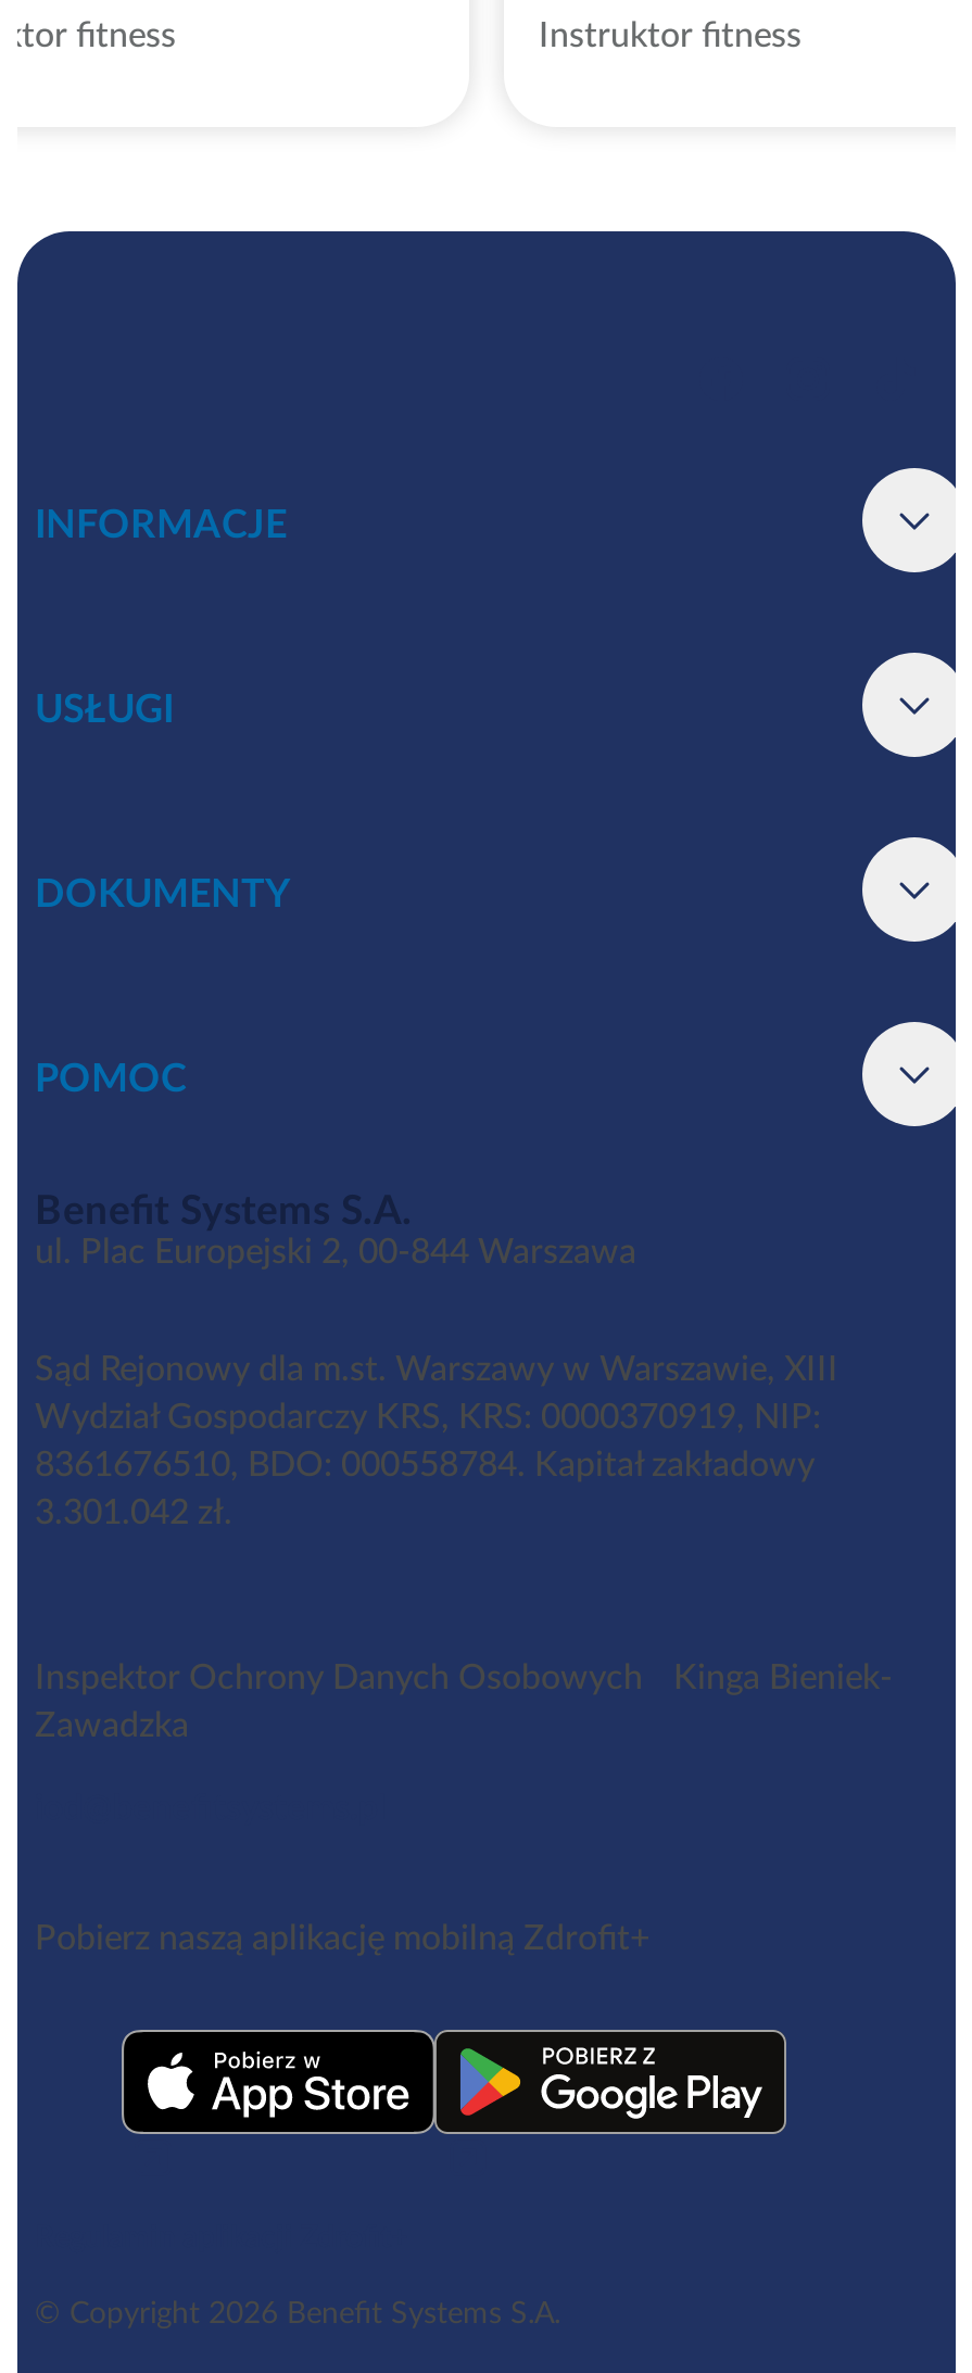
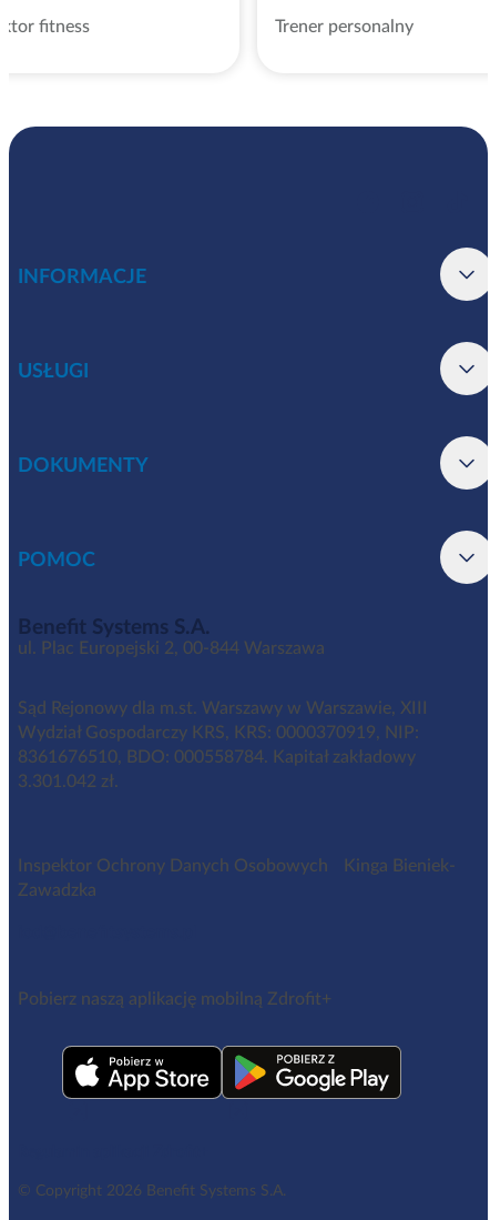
- Instruktor fitness
+ Trener personalny
